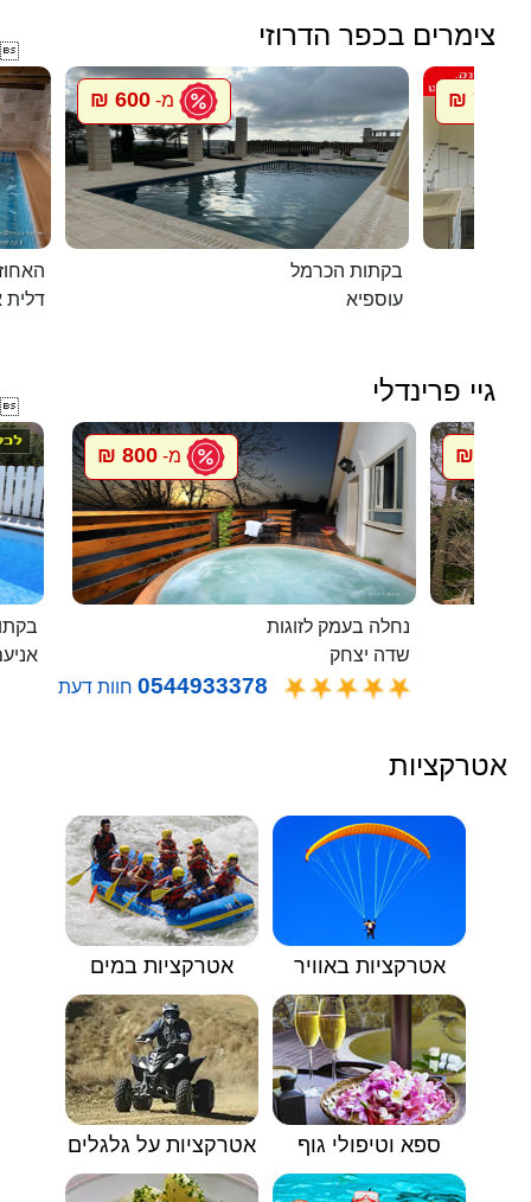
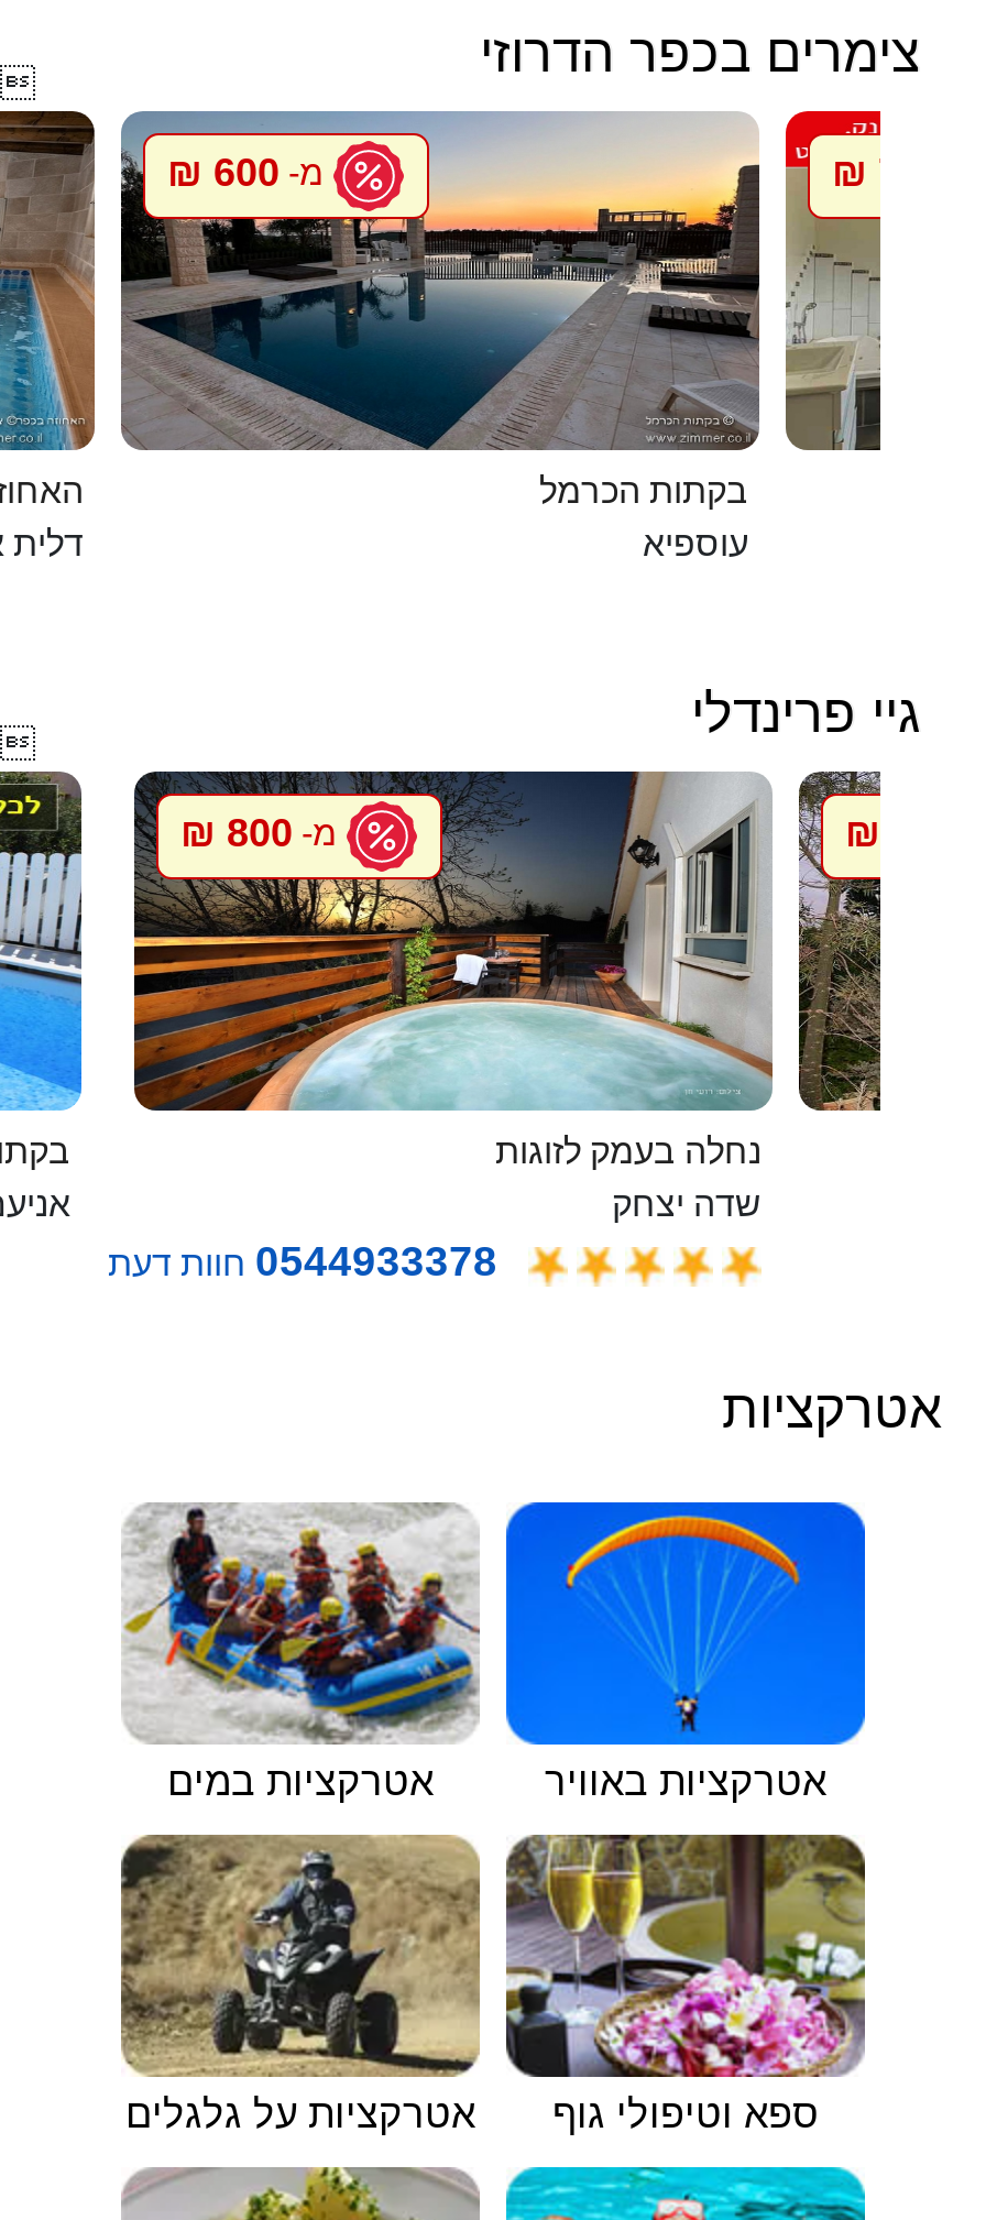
- [image]
+ [image]
